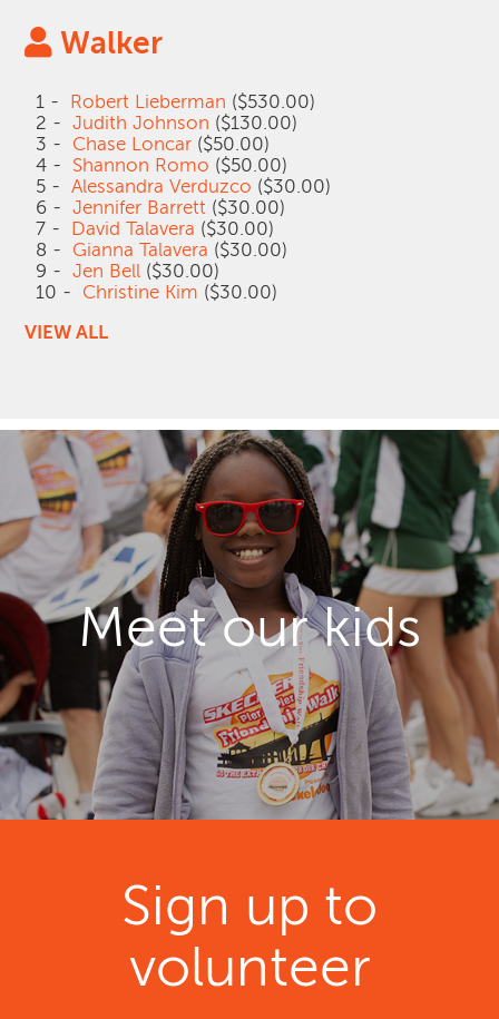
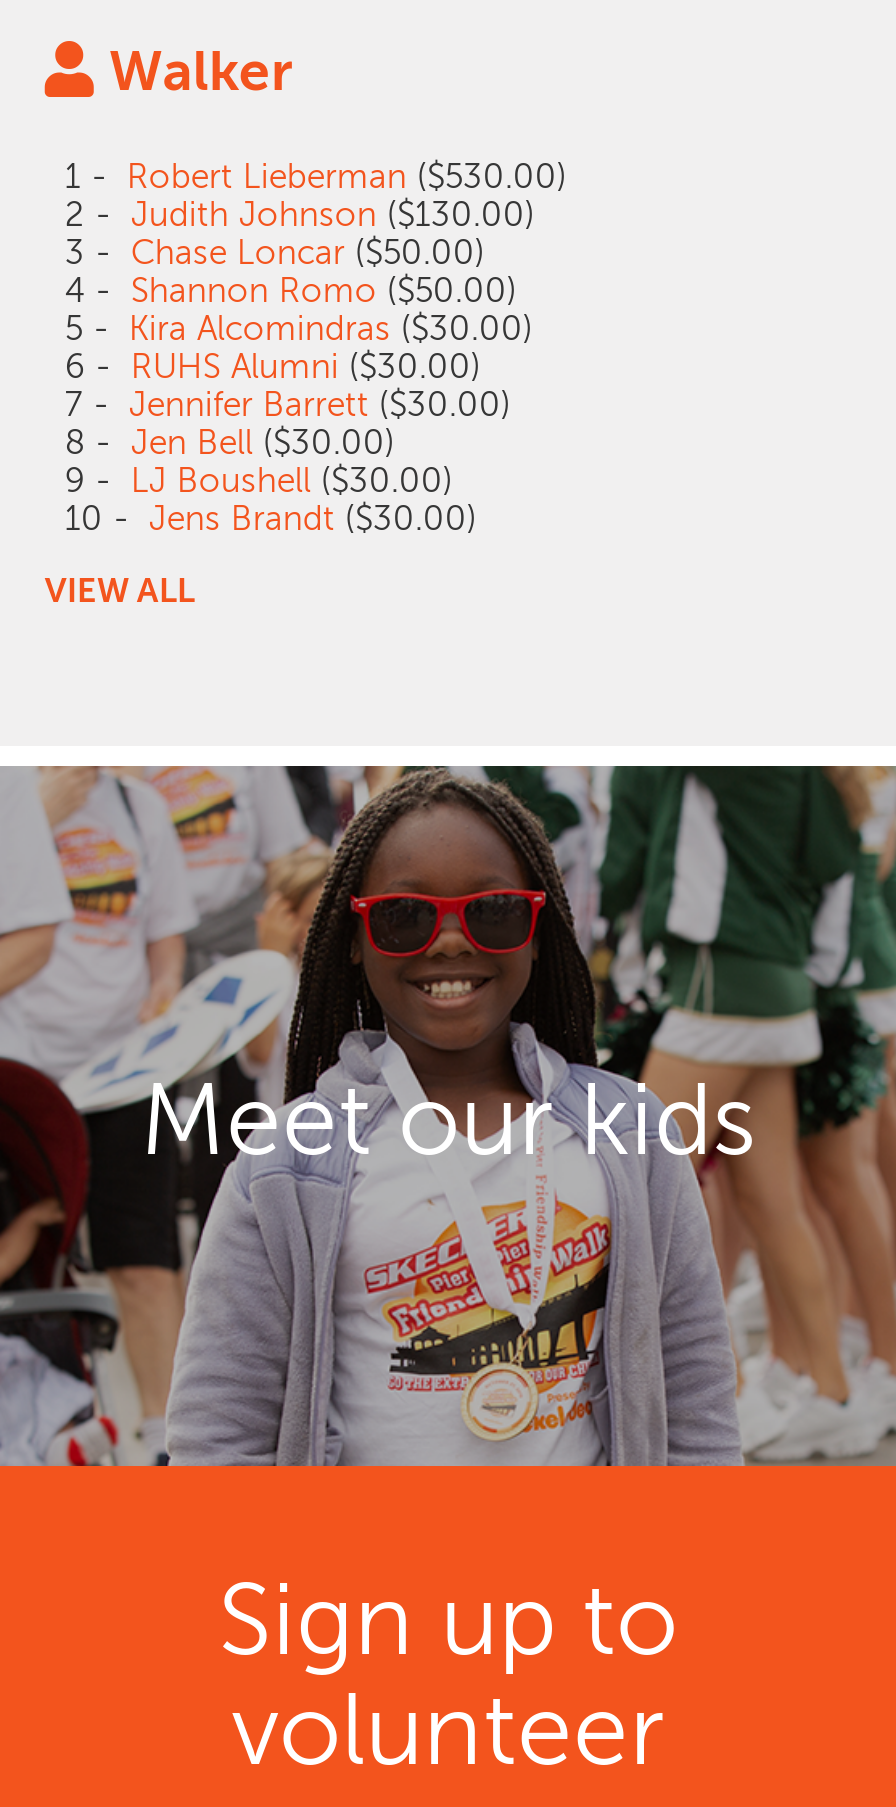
- 5 - Alessandra Verduzco ($30.00)
- 6 - Jennifer Barrett ($30.00)
- 7 - David Talavera ($30.00)
- 8 - Gianna Talavera ($30.00)
- 9 - Jen Bell ($30.00)
- 10 - Christine Kim ($30.00)
+ 5 - Kira Alcomindras ($30.00)
+ 6 - RUHS Alumni ($30.00)
+ 7 - Jennifer Barrett ($30.00)
+ 8 - Jen Bell ($30.00)
+ 9 - LJ Boushell ($30.00)
+ 10 - Jens Brandt ($30.00)
